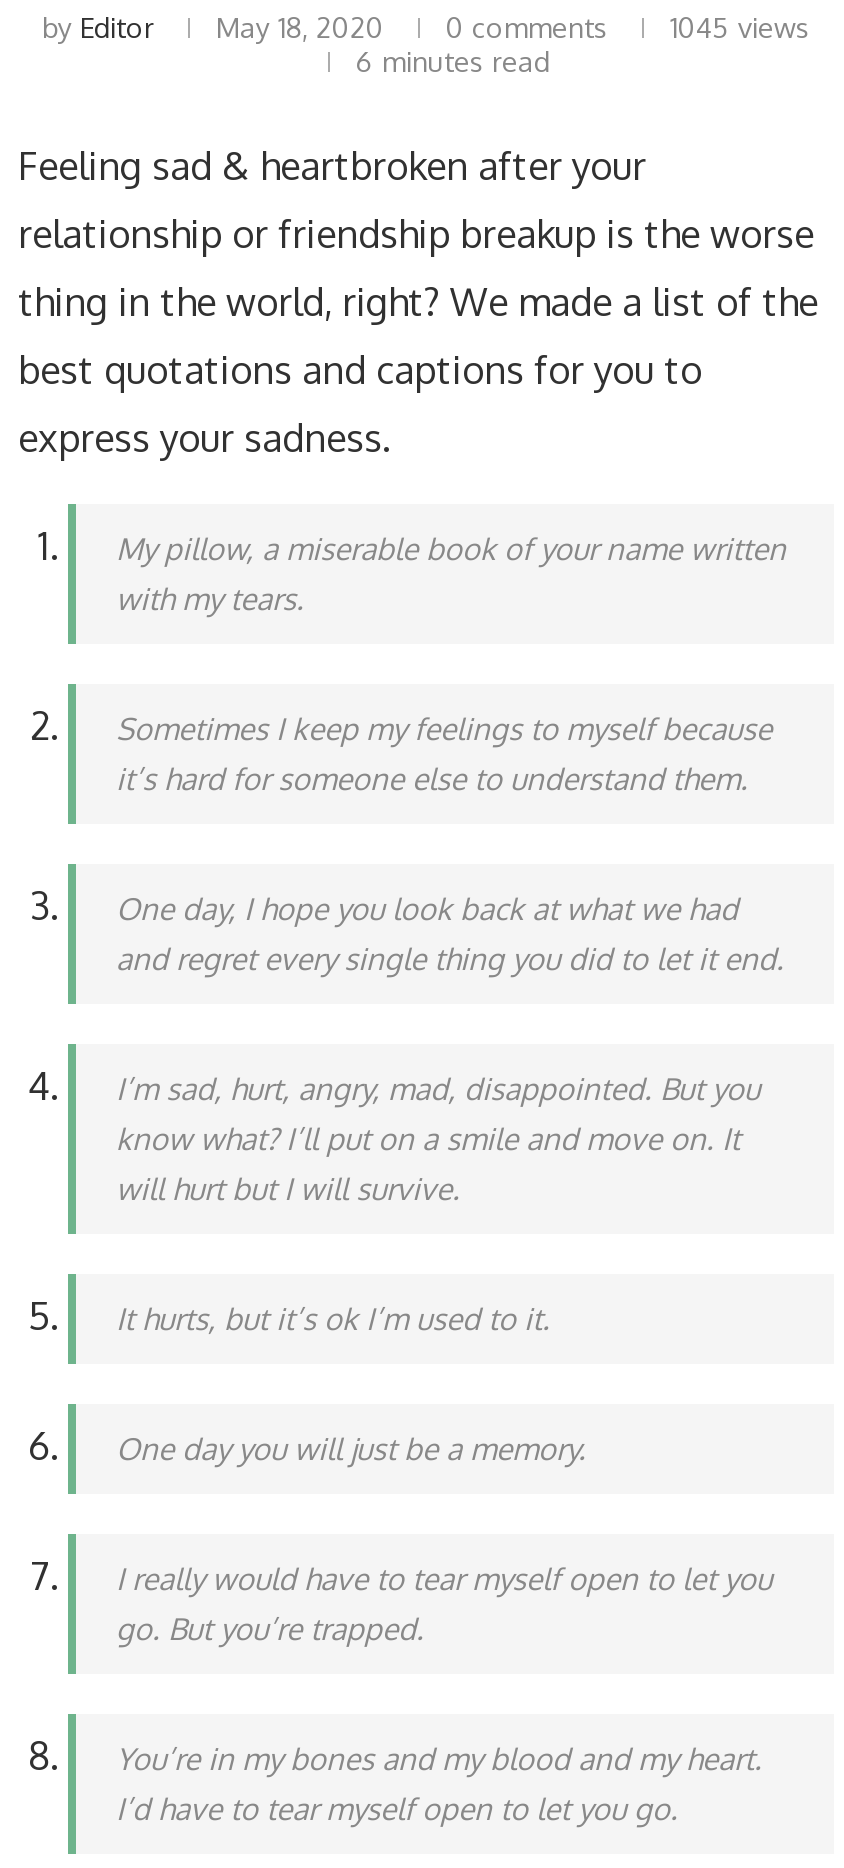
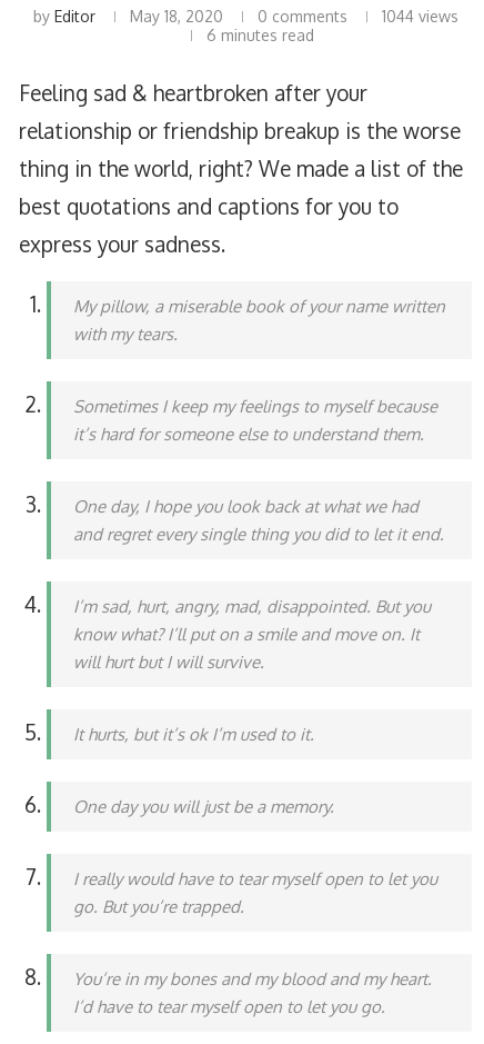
- by Editor May 18, 2020 0 comments 1045 views
+ by Editor May 18, 2020 0 comments 1044 views
